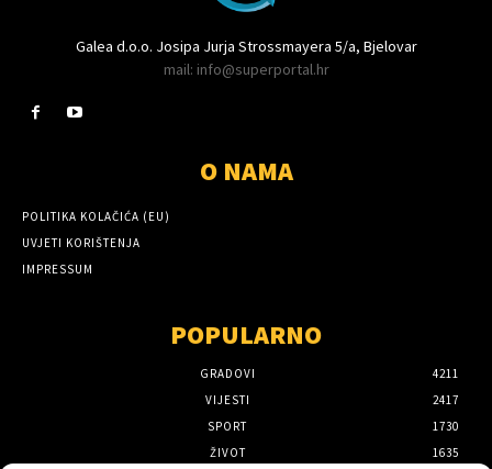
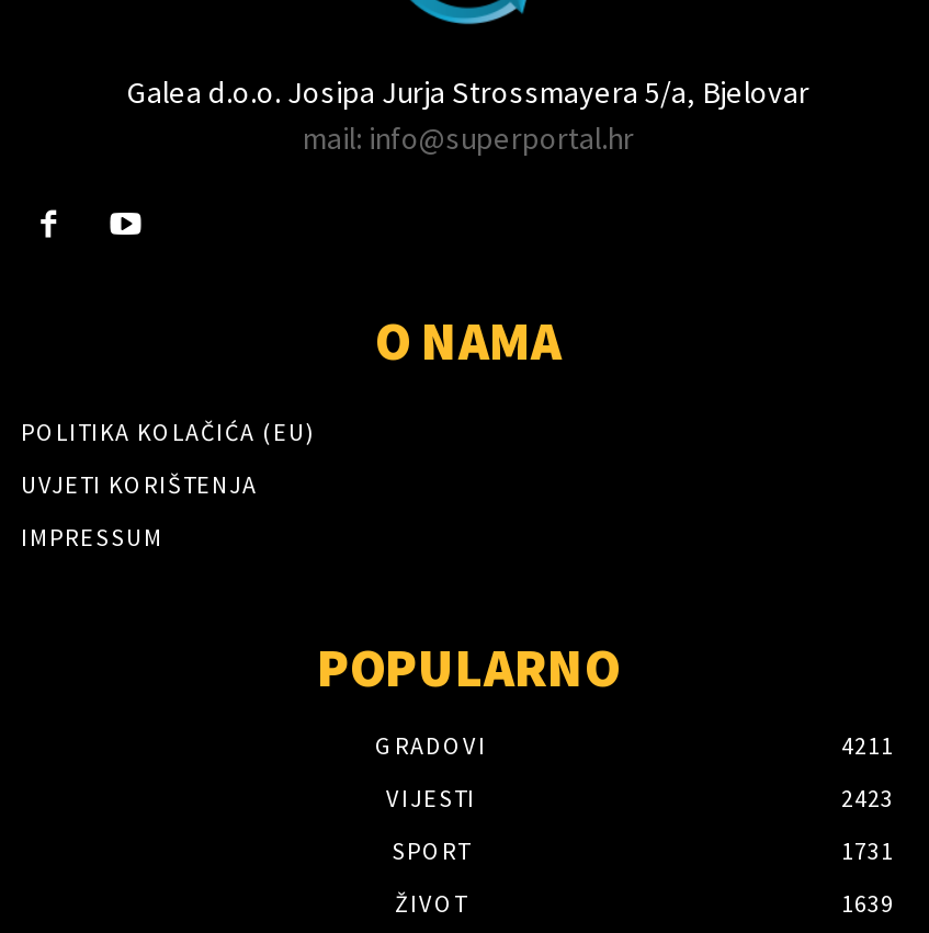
- 2417
+ 2423

- 1730
+ 1731

- 1635
+ 1639
